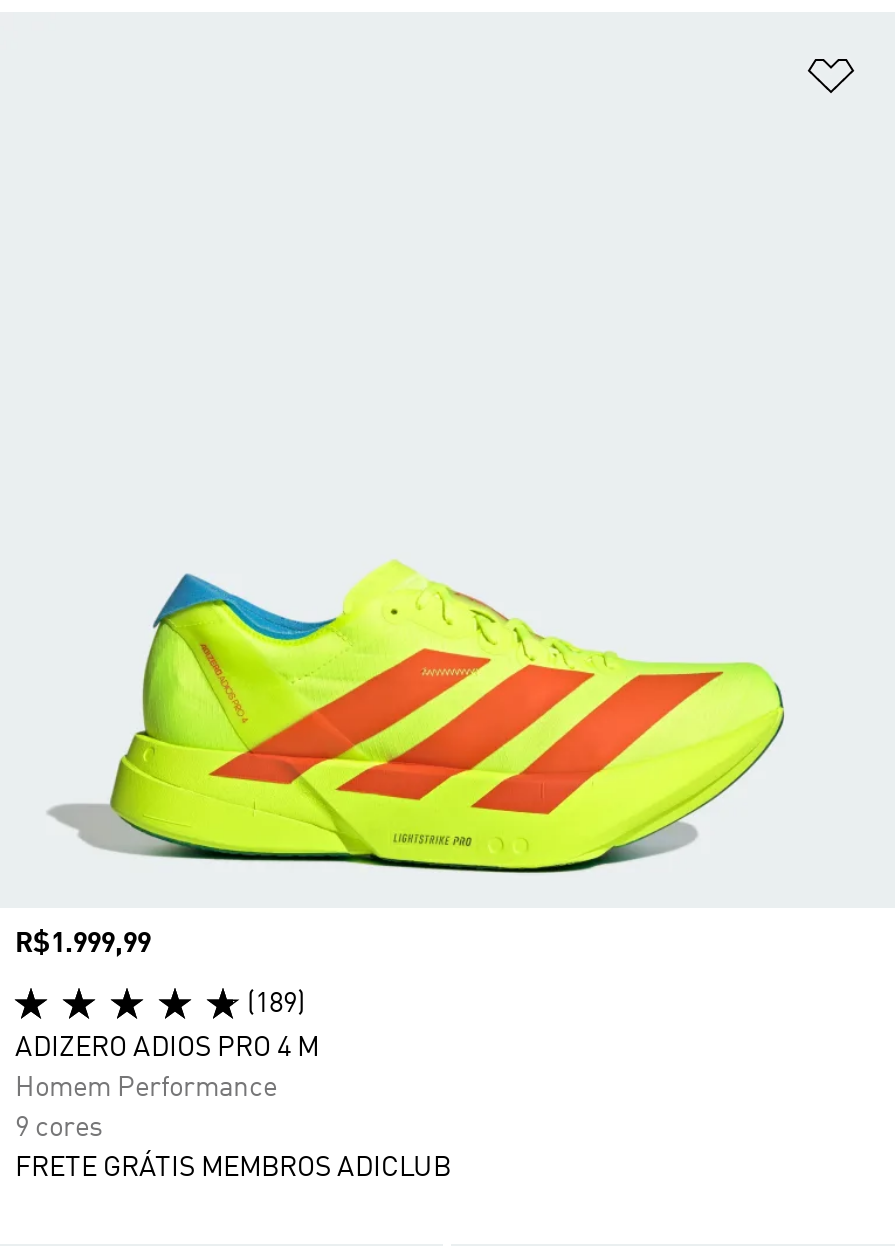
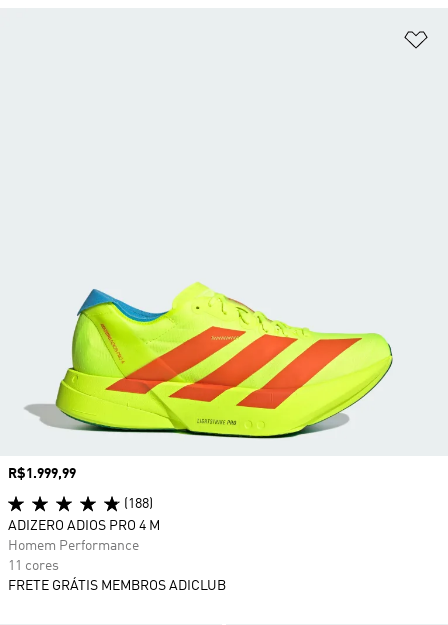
- (189)
+ (188)

- 9 cores
+ 11 cores
